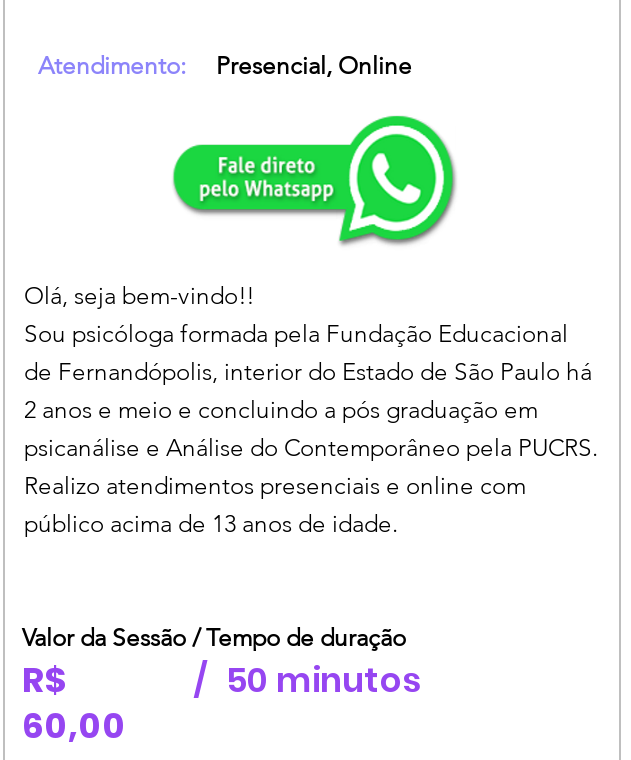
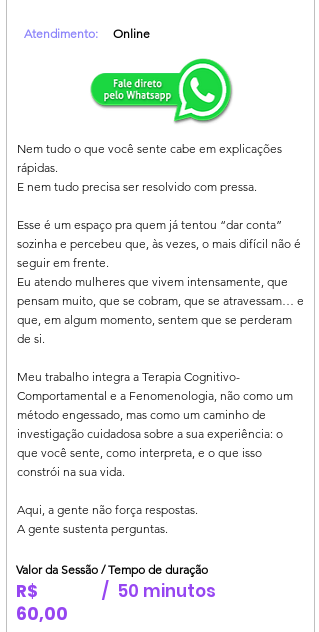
- Presencial, Online
+ Online

- Olá, seja bem-vindo!!
- Sou psicóloga formada pela Fundação Educacional
- de Fernandópolis, interior do Estado de São Paulo há
- 2 anos e meio e concluindo a pós graduação em
- psicanálise e Análise do Contemporâneo pela PUCRS.
- Realizo atendimentos presenciais e online com
- público acima de 13 anos de idade.
+ Nem tudo o que você sente cabe em explicações
+ rápidas.
+ E nem tudo precisa ser resolvido com pressa.
+ Esse é um espaço pra quem já tentou “dar conta”
+ sozinha e percebeu que, às vezes, o mais difícil não é
+ seguir em frente.
+ Eu atendo mulheres que vivem intensamente, que
+ pensam muito, que se cobram, que se atravessam… e
+ que, em algum momento, sentem que se perderam
+ de si.
+ Meu trabalho integra a Terapia Cognitivo-
+ Comportamental e a Fenomenologia, não como um
+ método engessado, mas como um caminho de
+ investigação cuidadosa sobre a sua experiência: o
+ que você sente, como interpreta, e o que isso
+ constrói na sua vida.
+ Aqui, a gente não força respostas.
+ A gente sustenta perguntas.
